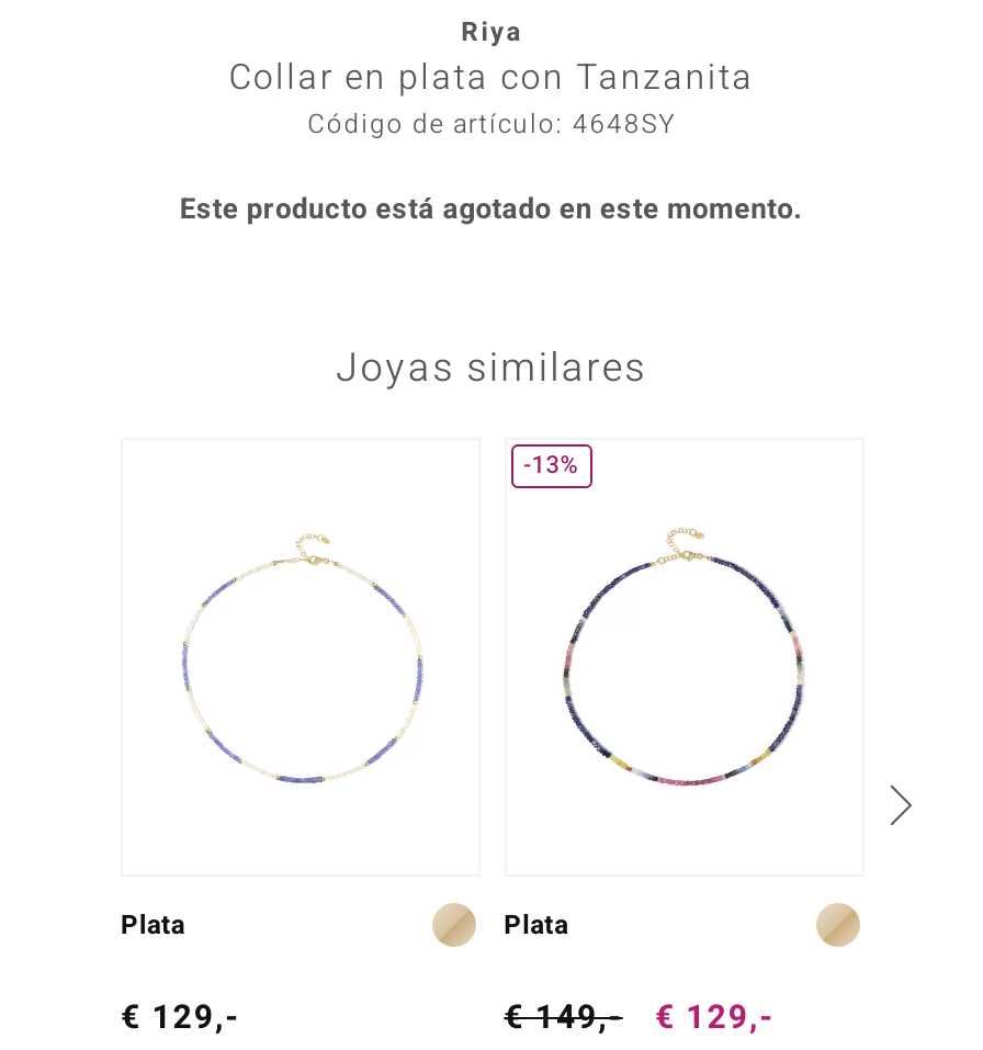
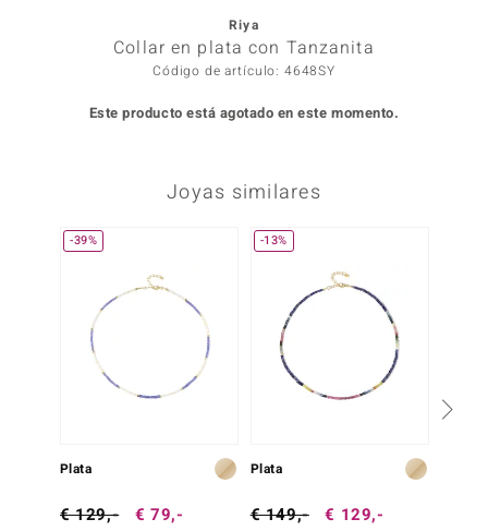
+ -39%

+ € 79,-
